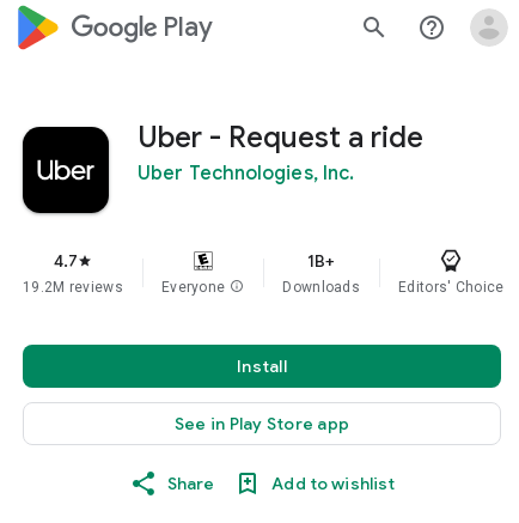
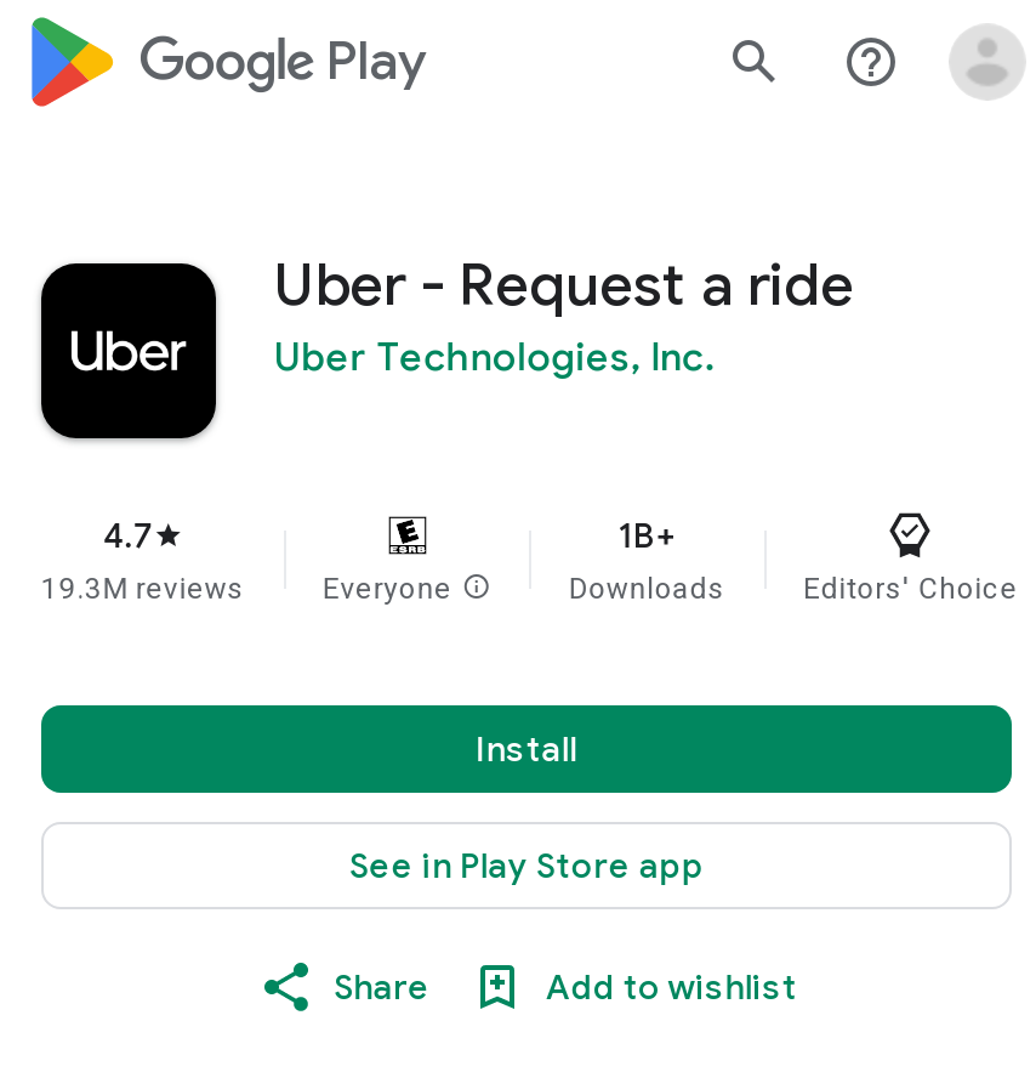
- 19.2M reviews
+ 19.3M reviews
